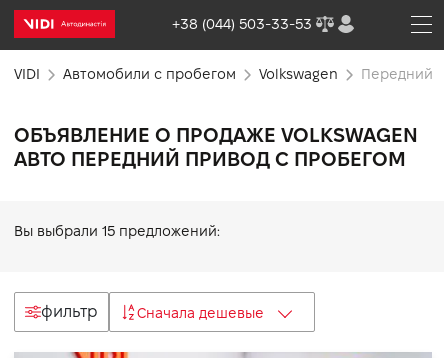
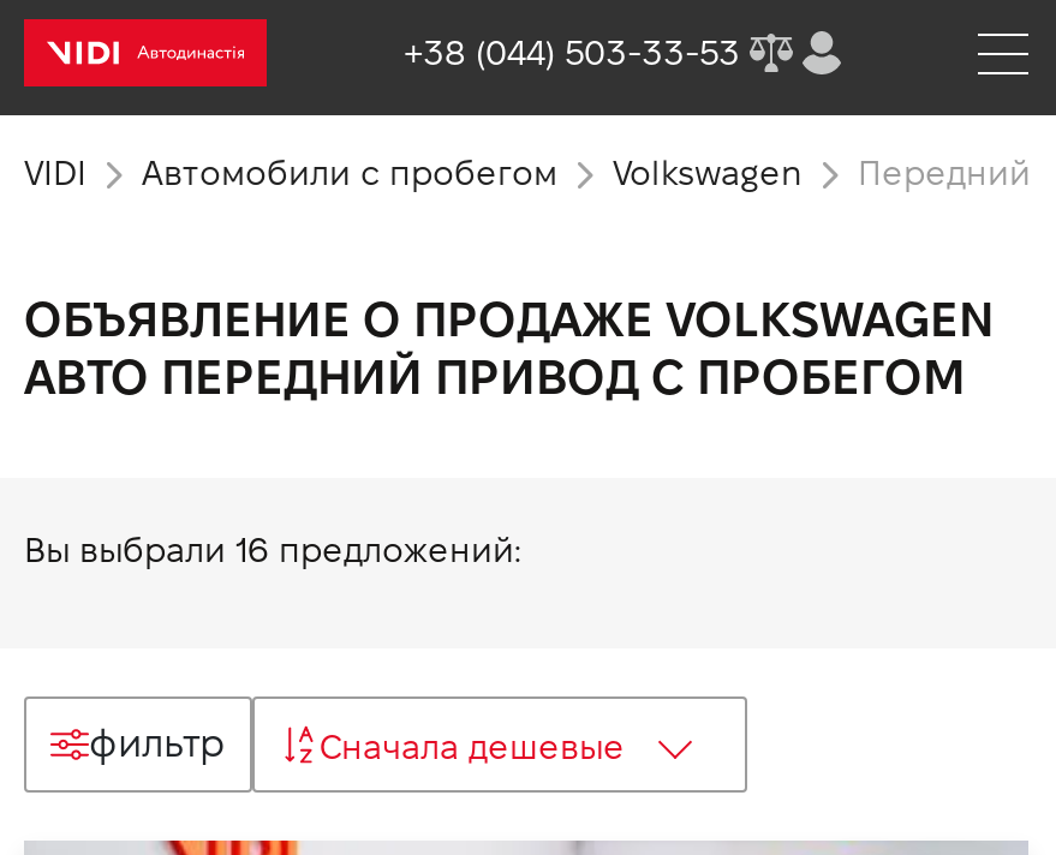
- Вы выбрали 15 предложений:
+ Вы выбрали 16 предложений:
